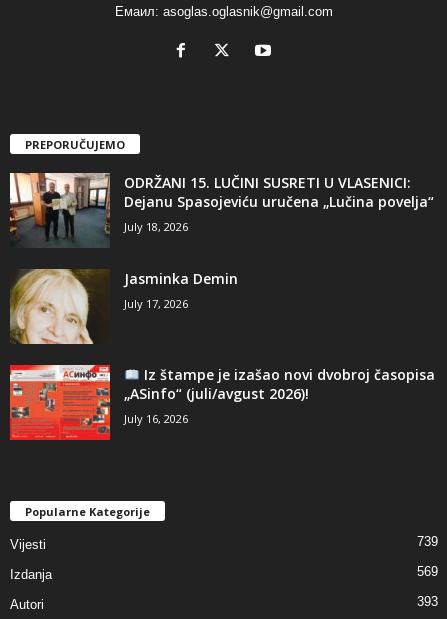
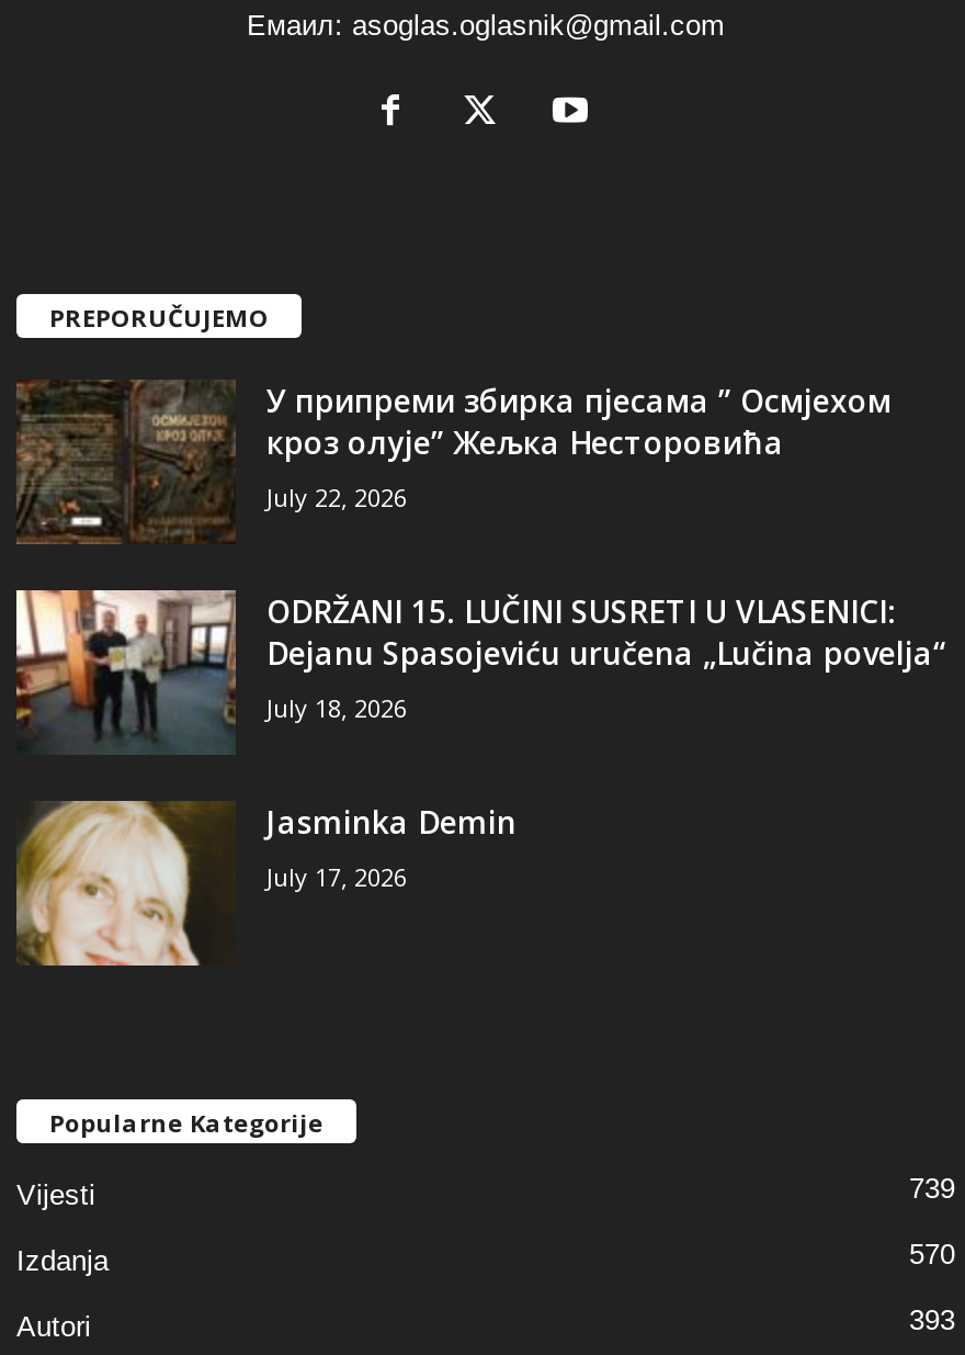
+ [image]
+ У припреми збирка пјесама ” Осмјехом
+ кроз олује” Жељка Несторовића
+ July 22, 2026

moved down: [image] | ODRŽANI 15. LUČINI SUSRETI U VLASENICI: | Dejanu Spasojeviću uručena „Lučina povelja“ | July 18, 2026 | Jasminka Demin | July 17, 2026

- [image]
- Iz štampe je izašao novi dvobroj časopisa
- „ASinfo“ (juli/avgust 2026)!
- July 16, 2026

- 569
+ 570
